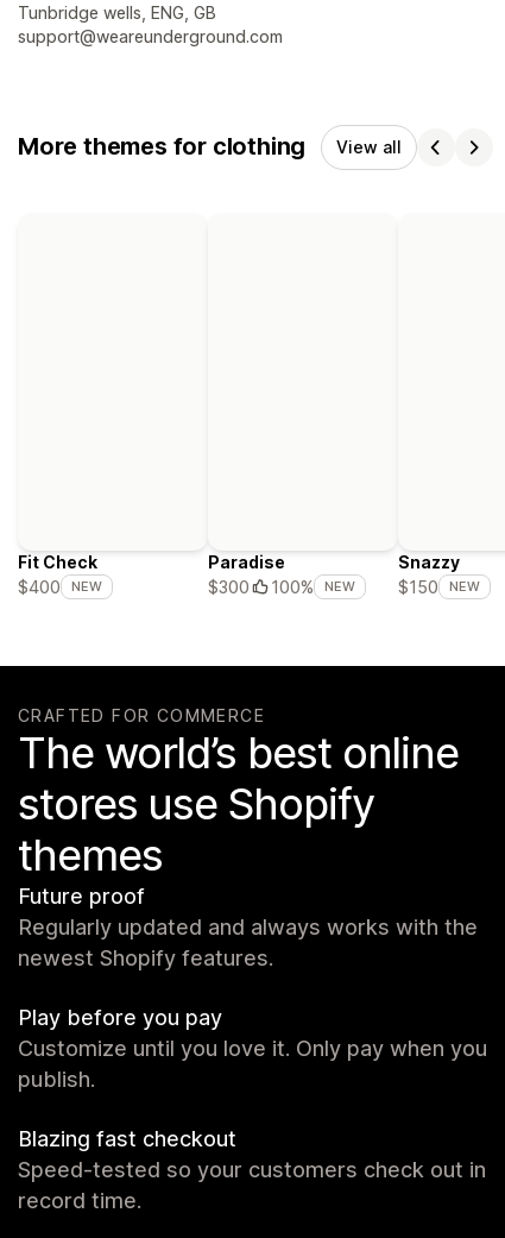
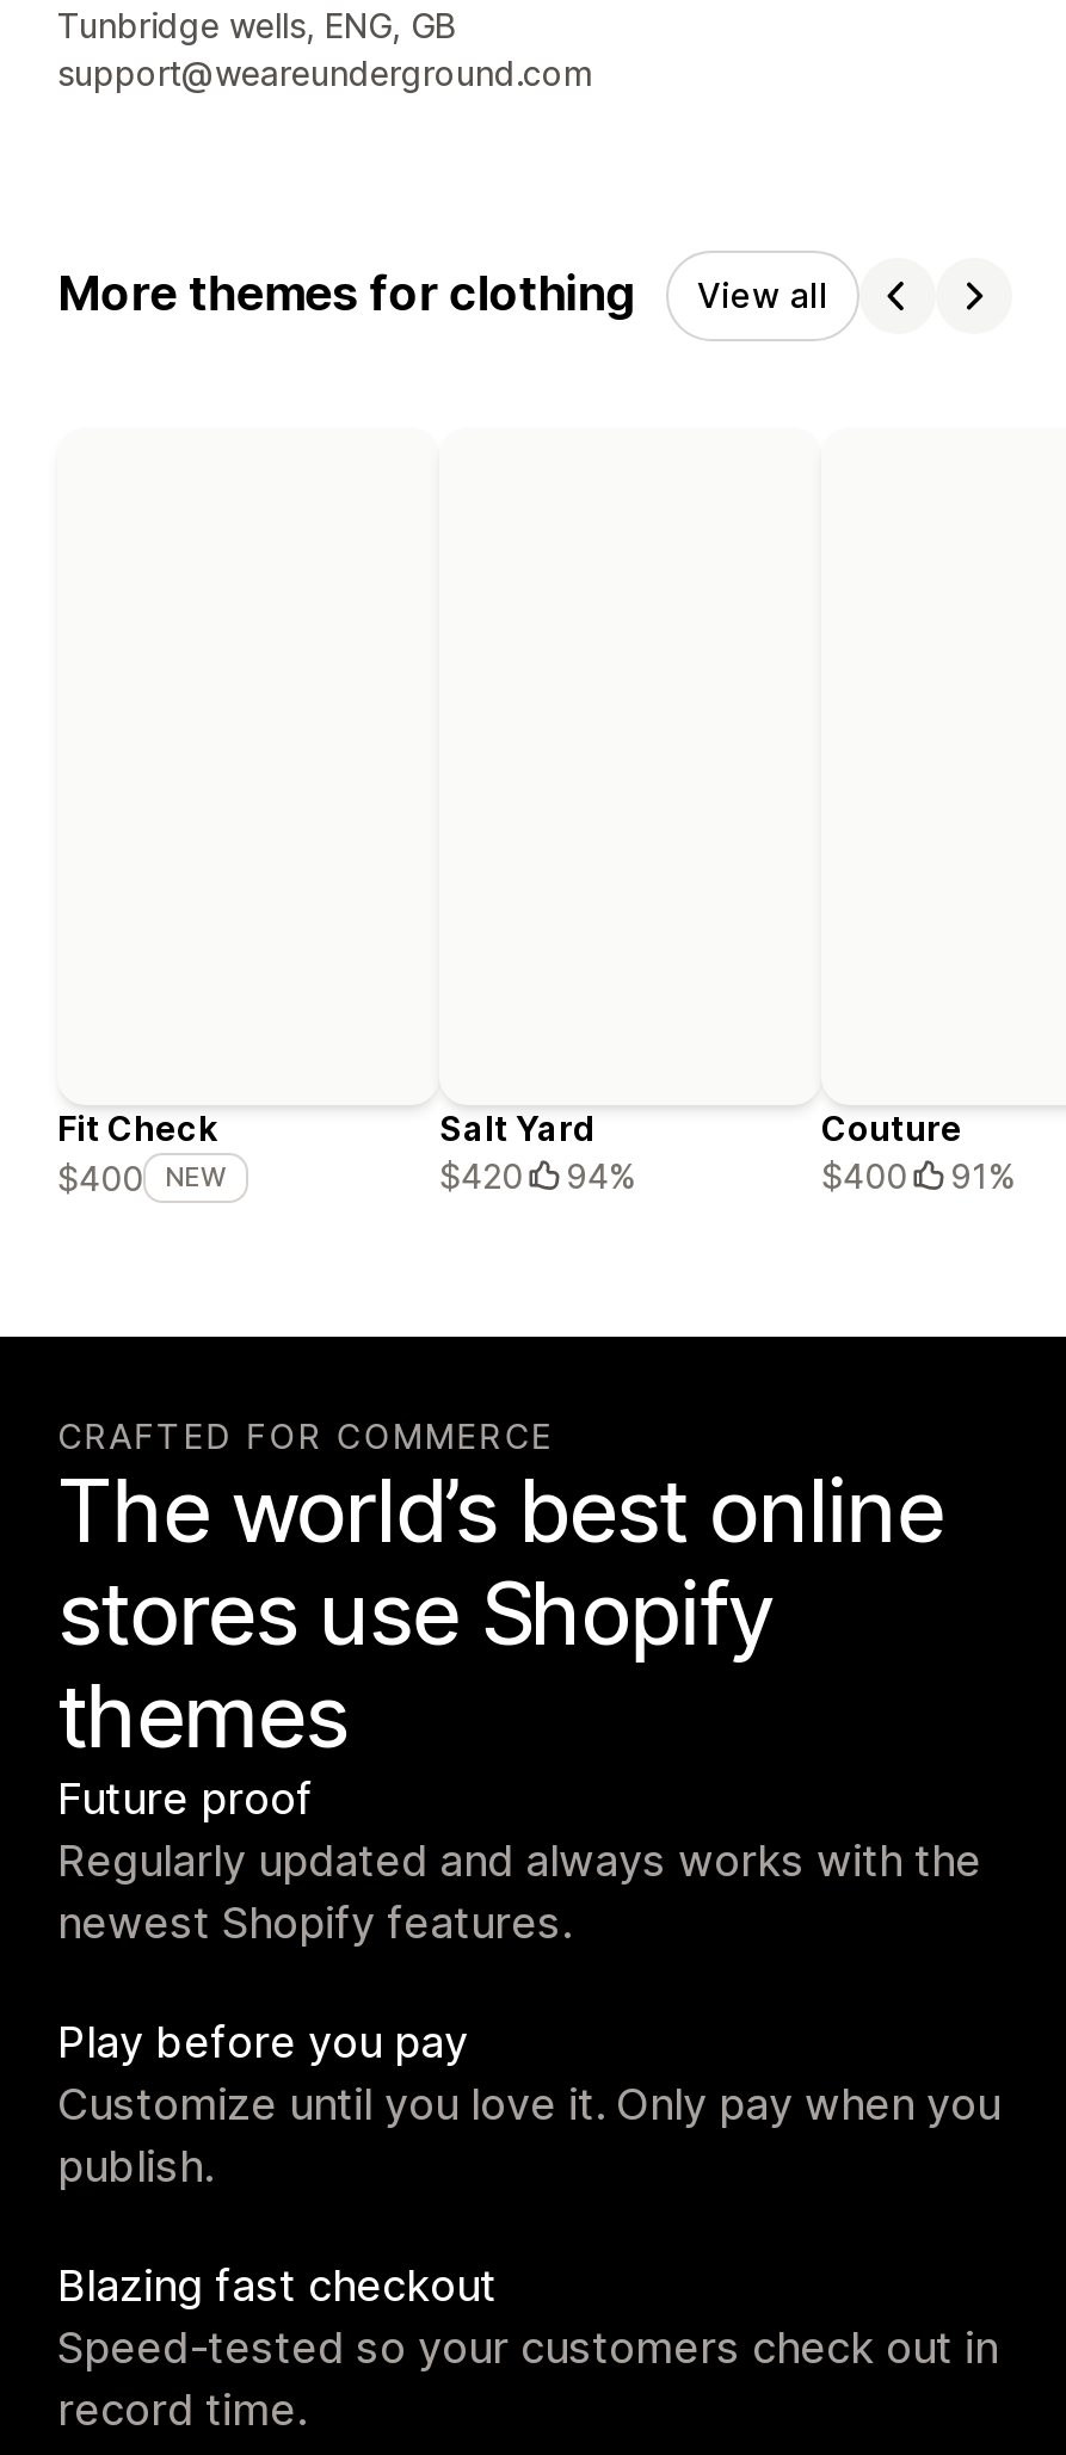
- Paradise
- $300
- 100%
- NEW
+ Salt Yard
+ $420
+ 94%

- Snazzy
- $150
- NEW
+ Couture
+ $400
+ 91%
